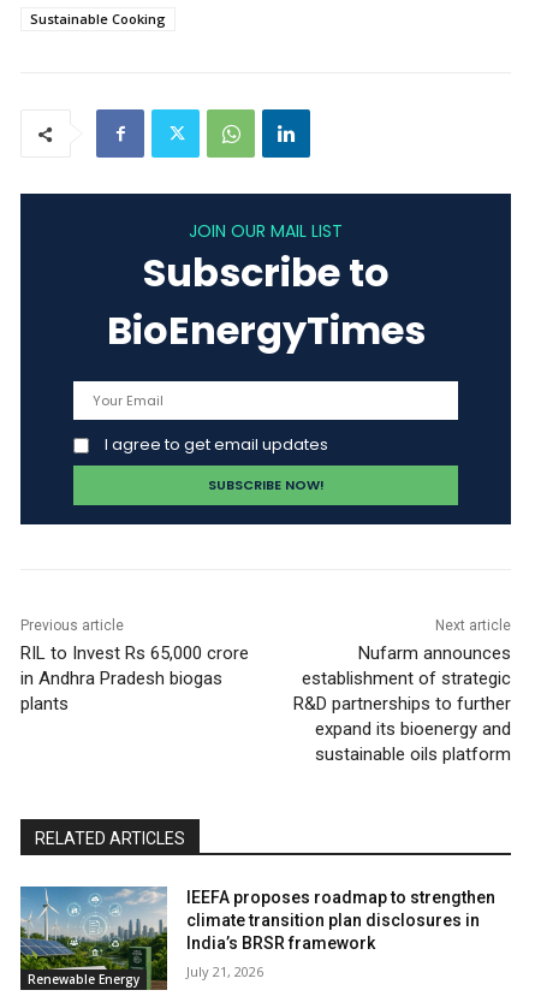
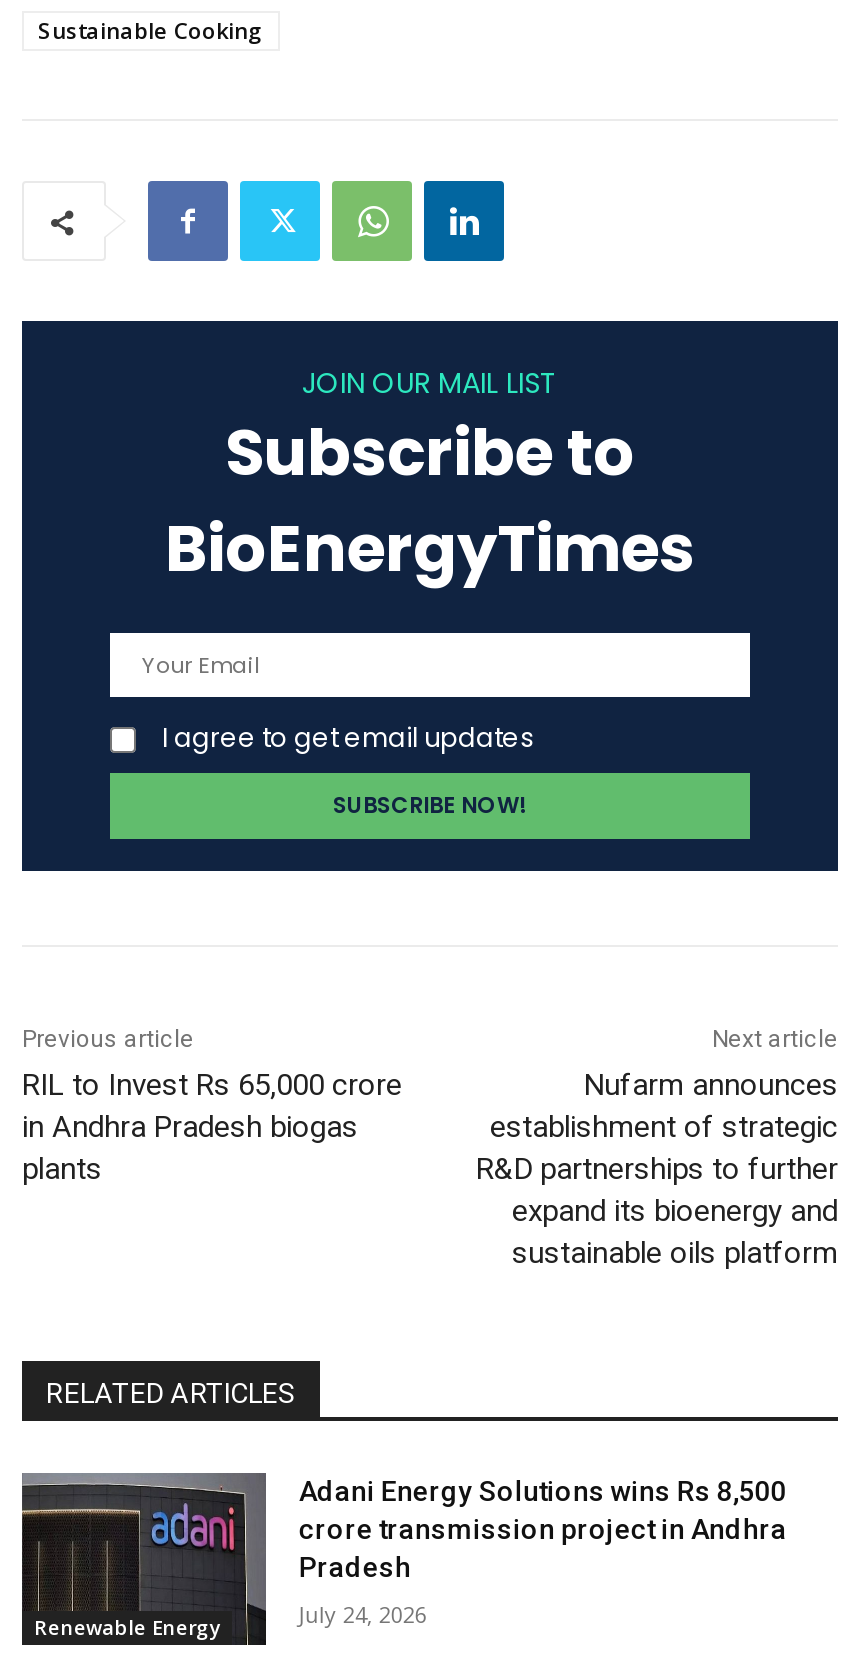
- [image]
- IEEFA proposes roadmap to strengthen
- climate transition plan disclosures in
- India’s BRSR framework
+ [image]
+ Adani Energy Solutions wins Rs 8,500
+ crore transmission project in Andhra
+ Pradesh

- July 21, 2026
+ July 24, 2026
